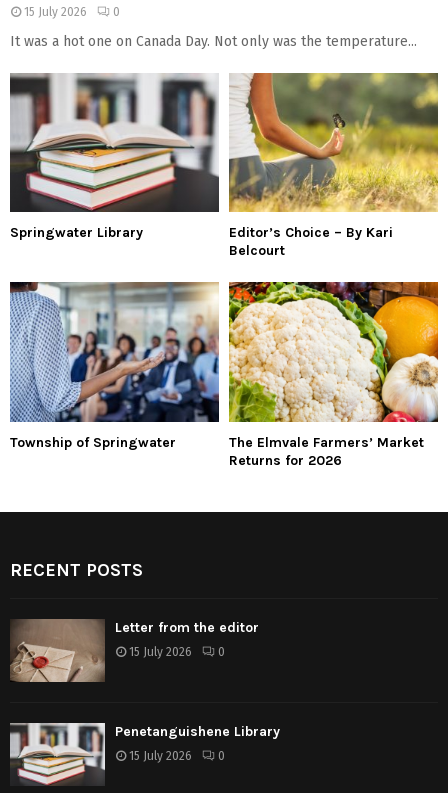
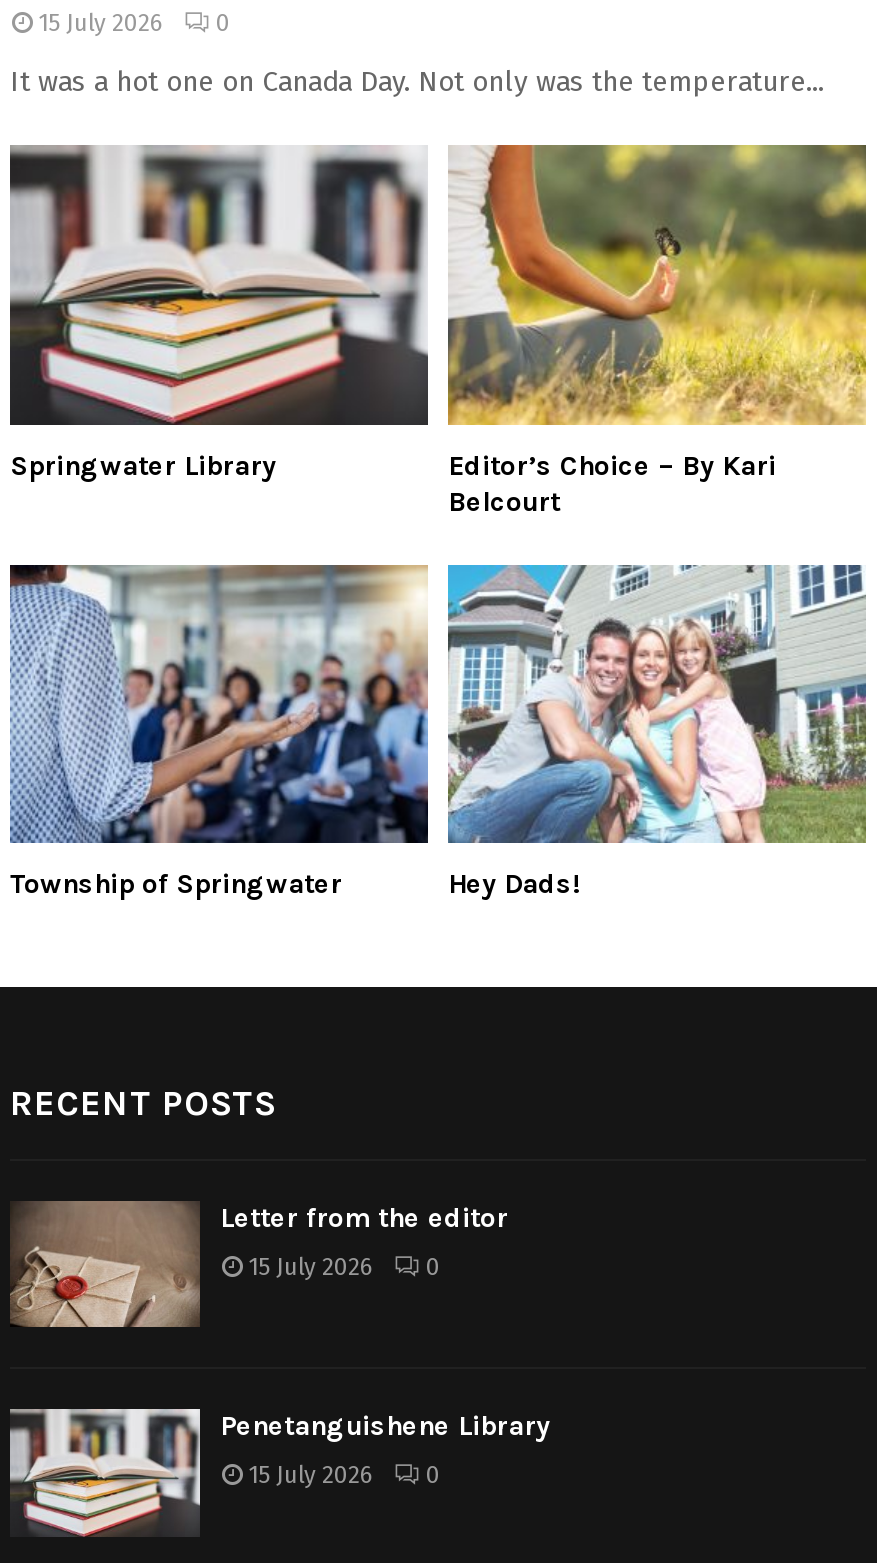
- [image]
- The Elmvale Farmers’ Market
- Returns for 2026
+ [image]
+ Hey Dads!
